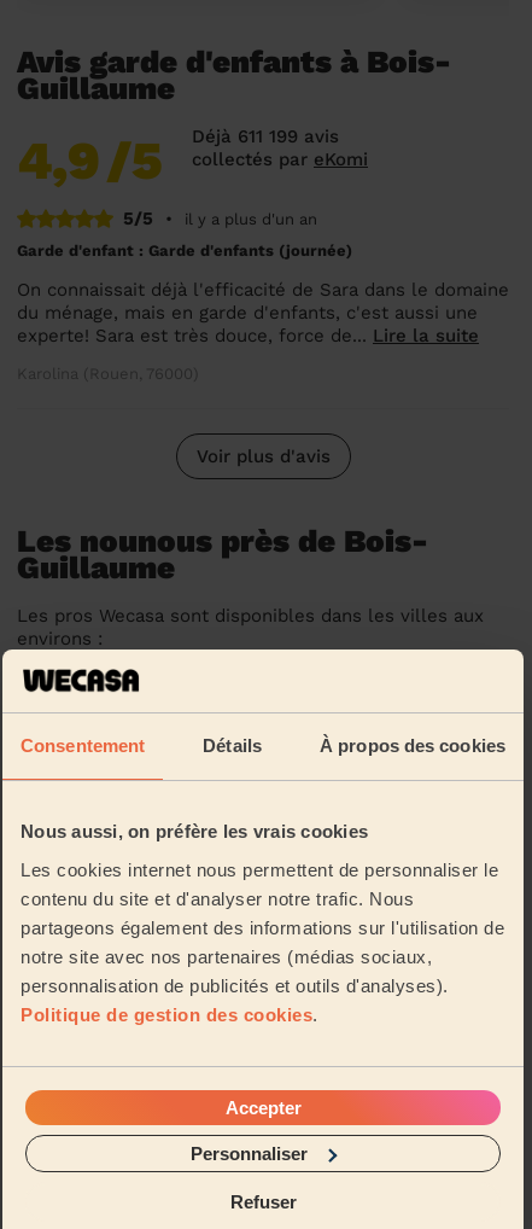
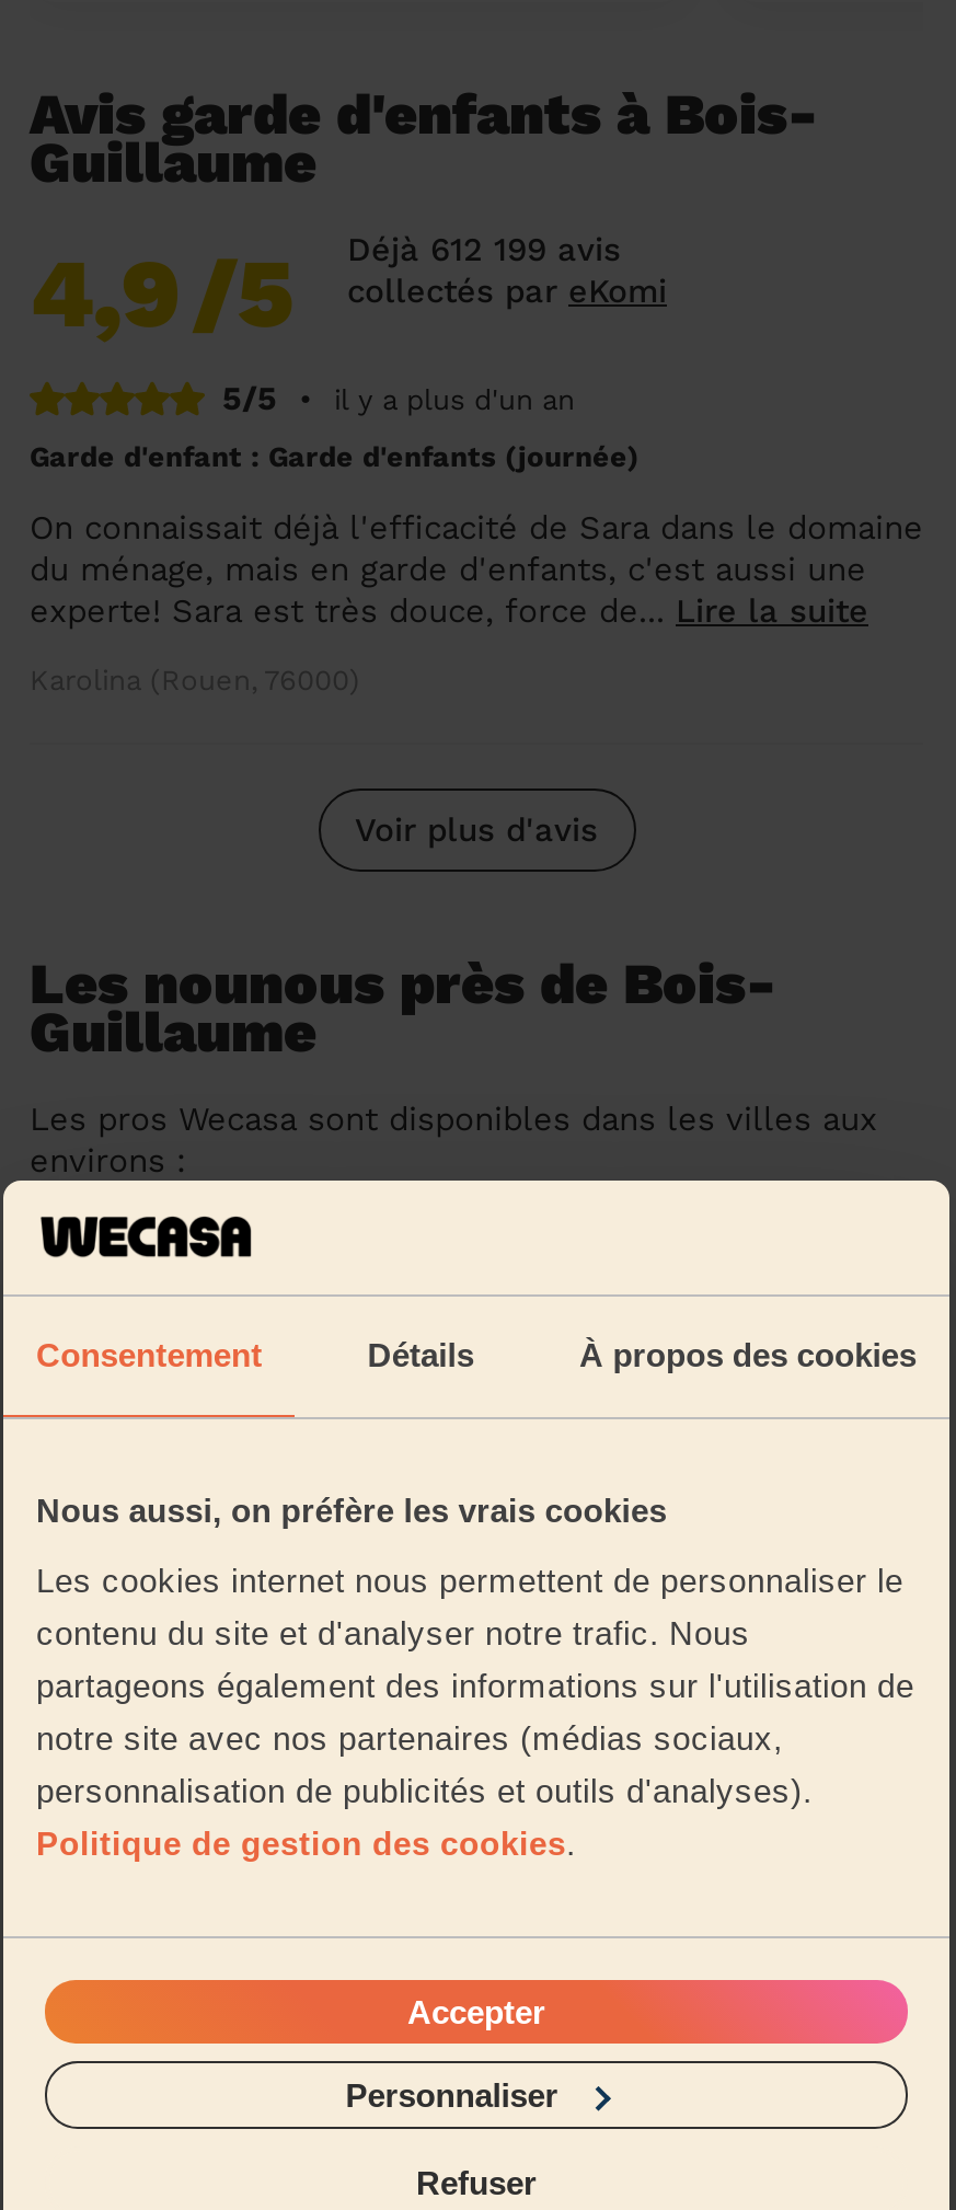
- Déjà 611 199 avis
+ Déjà 612 199 avis
